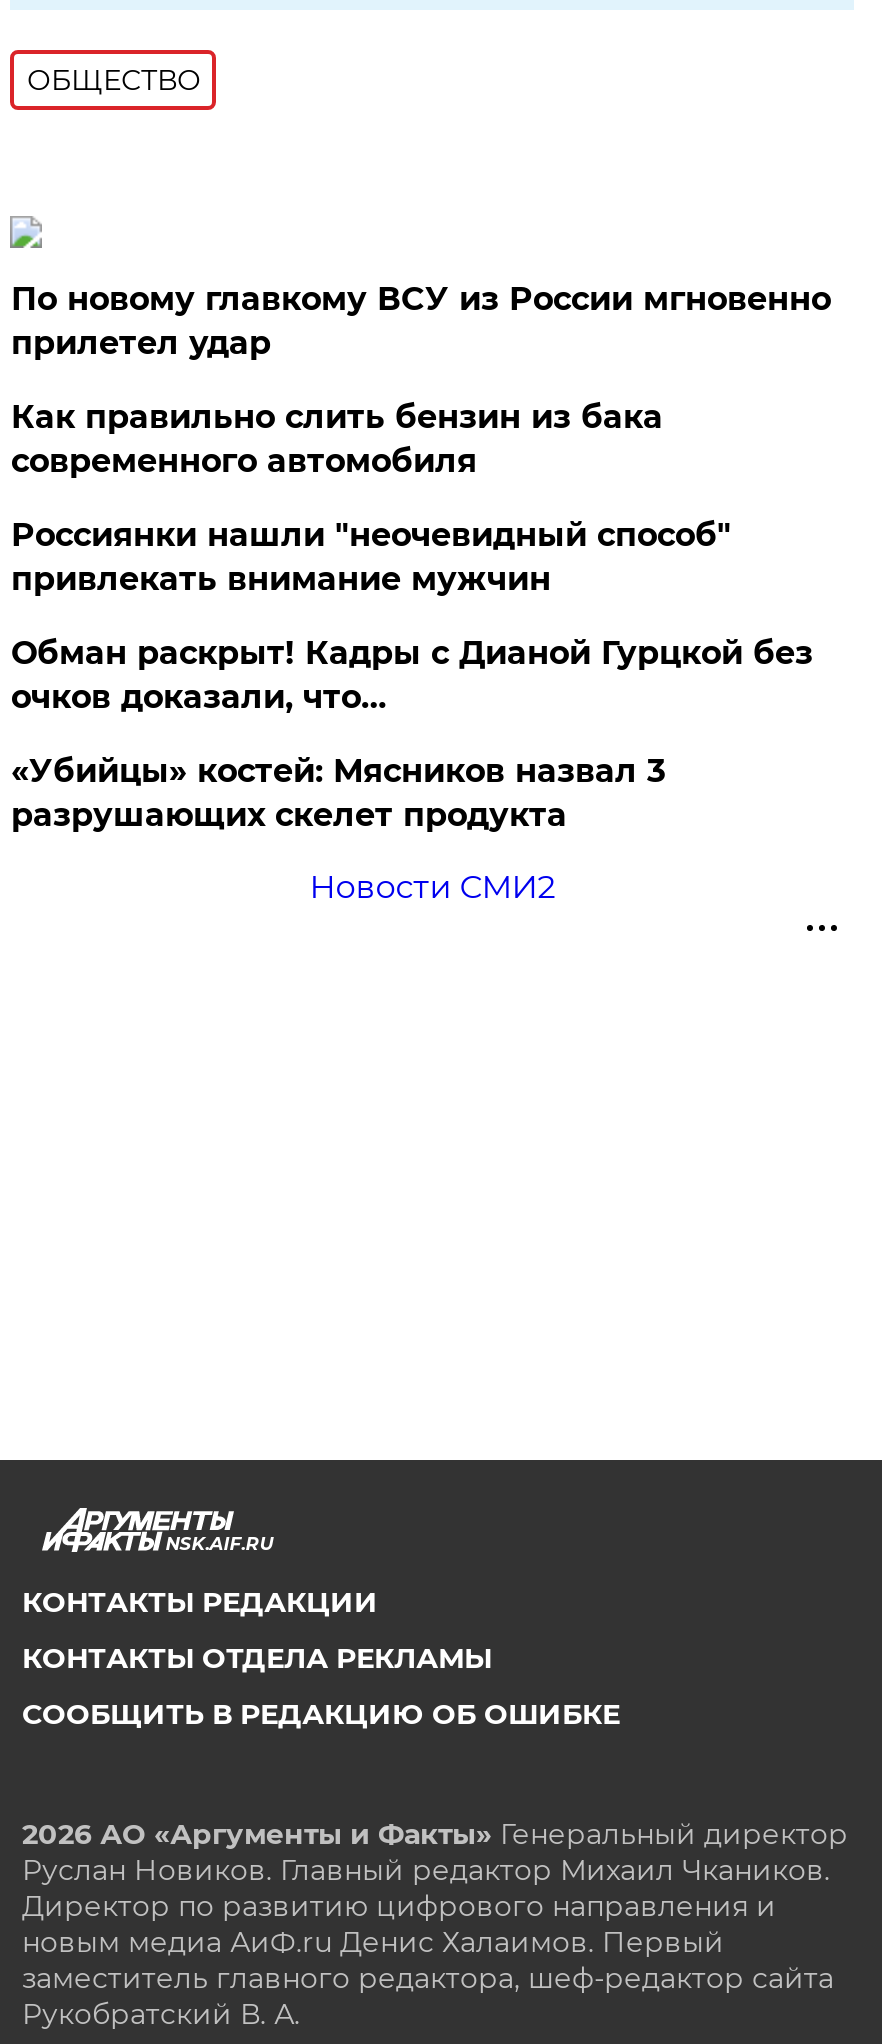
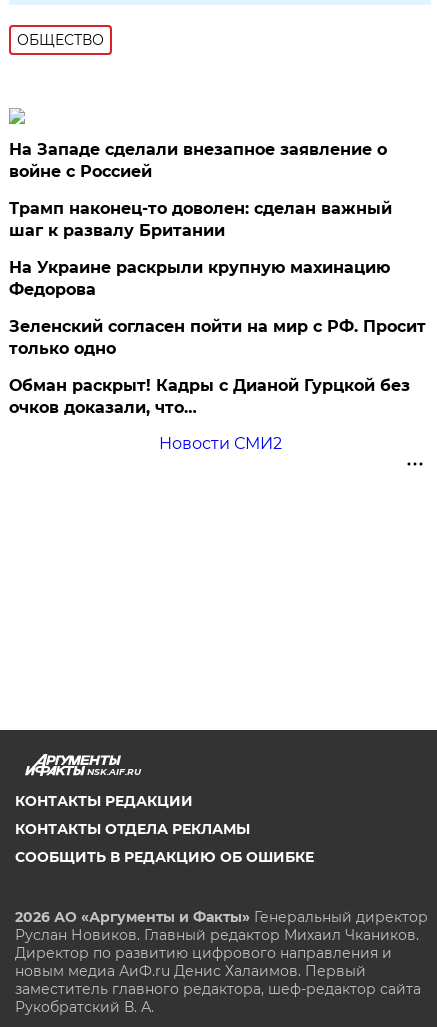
- По новому главкому ВСУ из России мгновенно
- прилетел удар
- Как правильно слить бензин из бака
- современного автомобиля
- Россиянки нашли "неочевидный способ"
- привлекать внимание мужчин
+ На Западе сделали внезапное заявление о
+ войне с Россией
+ Трамп наконец-то доволен: сделан важный
+ шаг к развалу Британии
+ На Украине раскрыли крупную махинацию
+ Федорова
+ Зеленский согласен пойти на мир с РФ. Просит
+ только одно

moved down: Обман раскрыт! Кадры с Дианой Гурцкой без | очков доказали, что…

- «Убийцы» костей: Мясников назвал 3
- разрушающих скелет продукта
